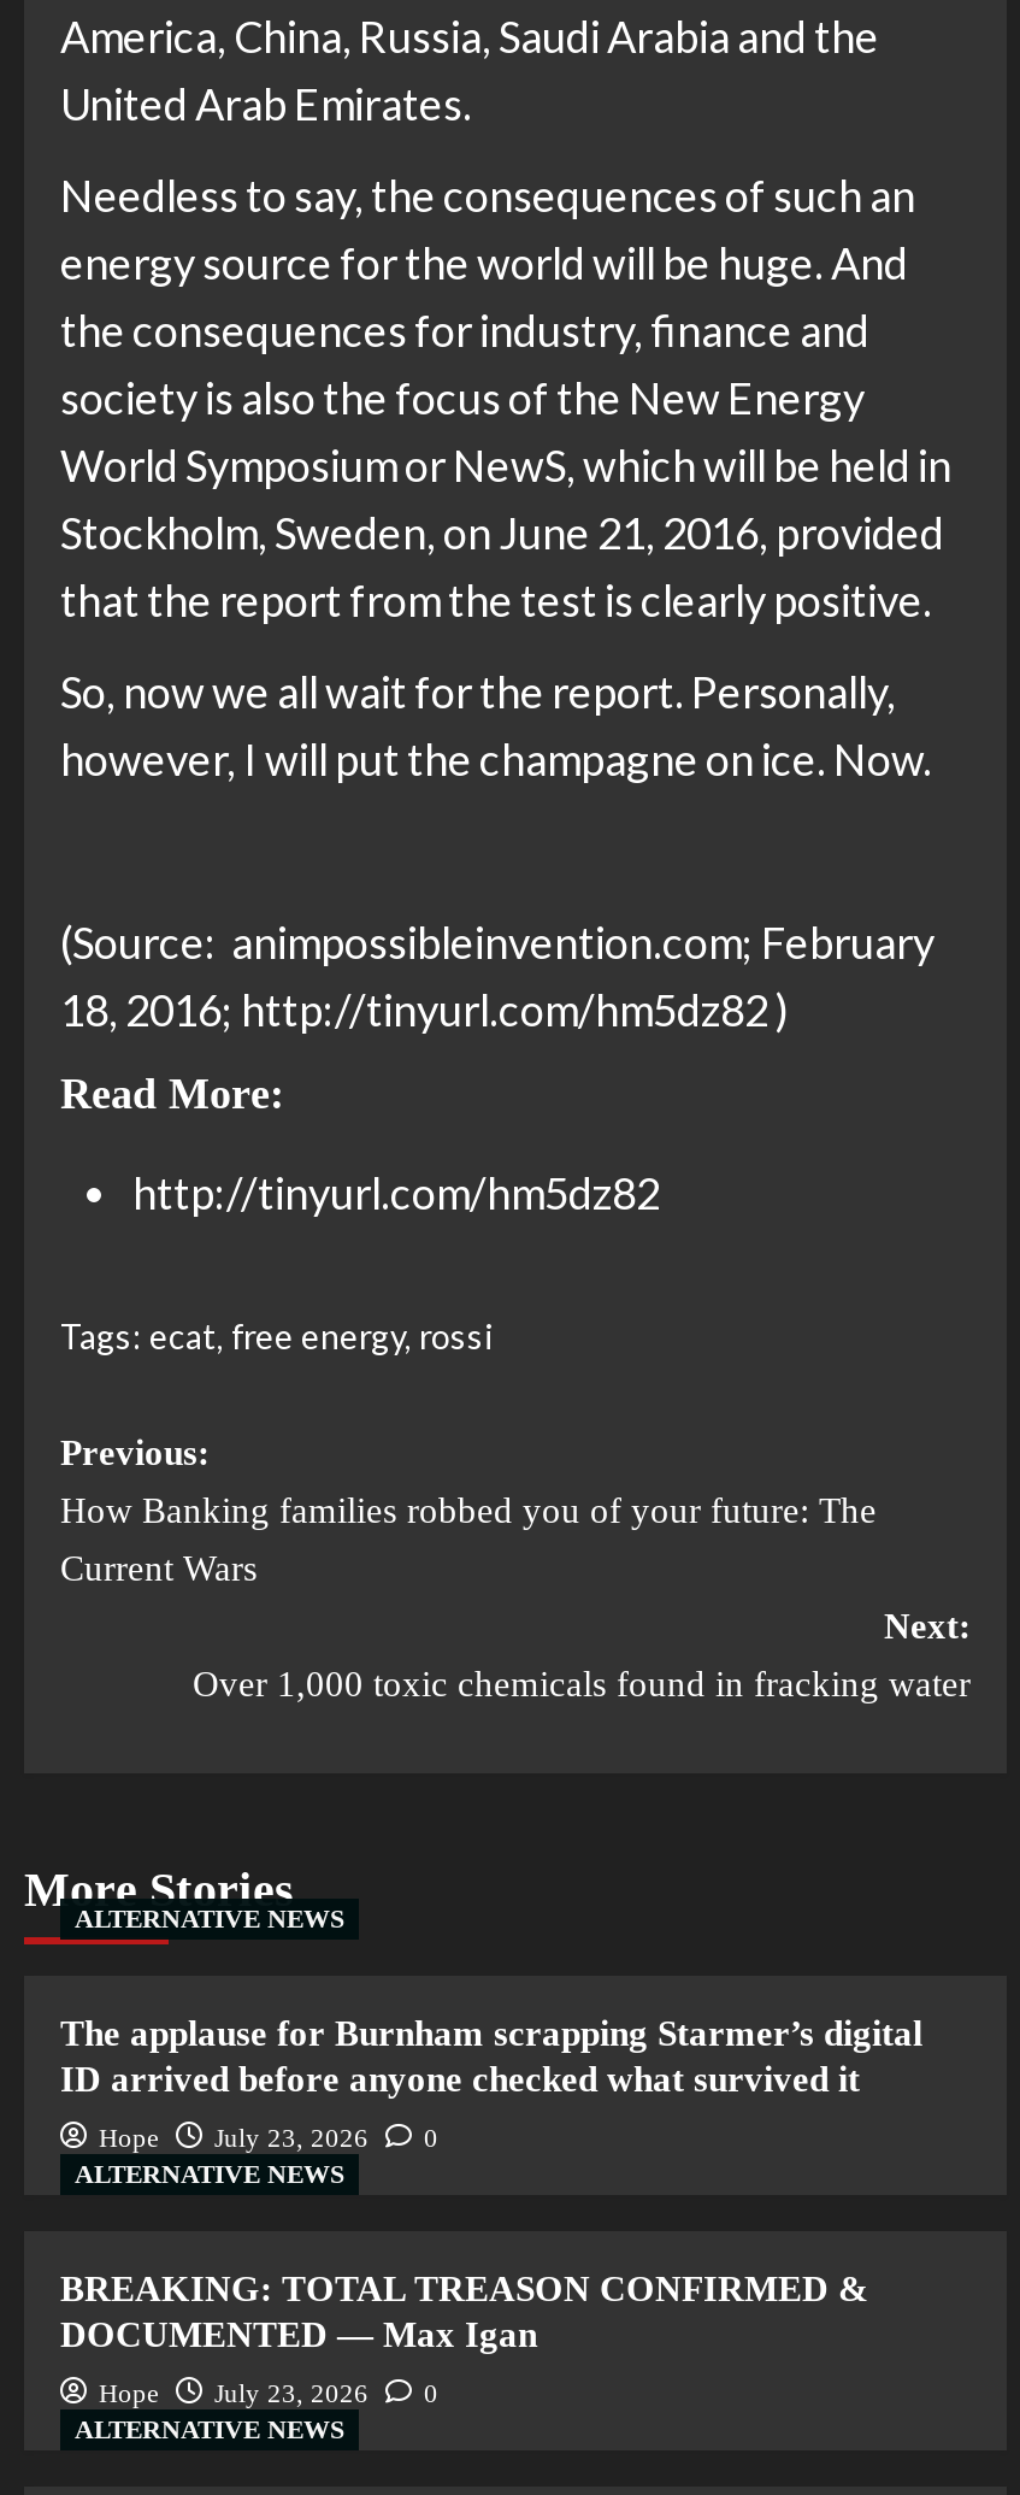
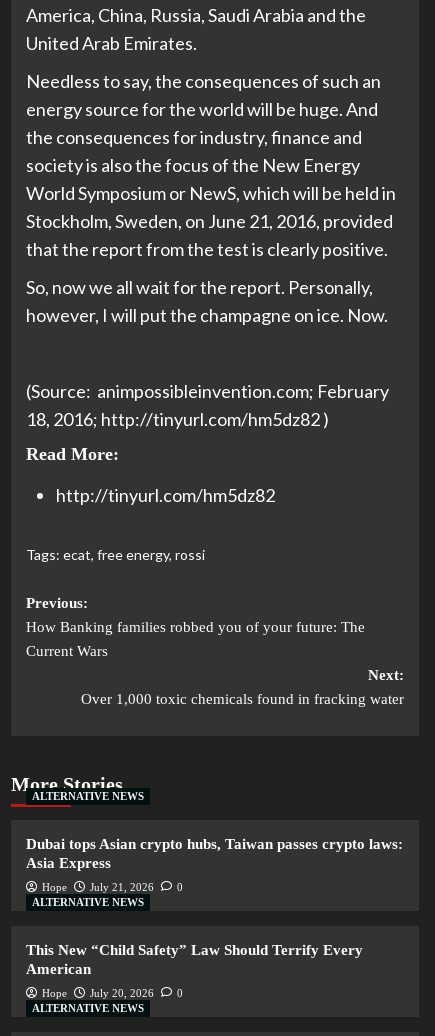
- The applause for Burnham scrapping Starmer’s digital
- ID arrived before anyone checked what survived it
+ Dubai tops Asian crypto hubs, Taiwan passes crypto laws:
+ Asia Express

- Hope July 23, 2026 0
+ Hope July 21, 2026 0

- BREAKING: TOTAL TREASON CONFIRMED &
- DOCUMENTED — Max Igan
+ This New “Child Safety” Law Should Terrify Every
+ American

- Hope July 23, 2026 0
+ Hope July 20, 2026 0
